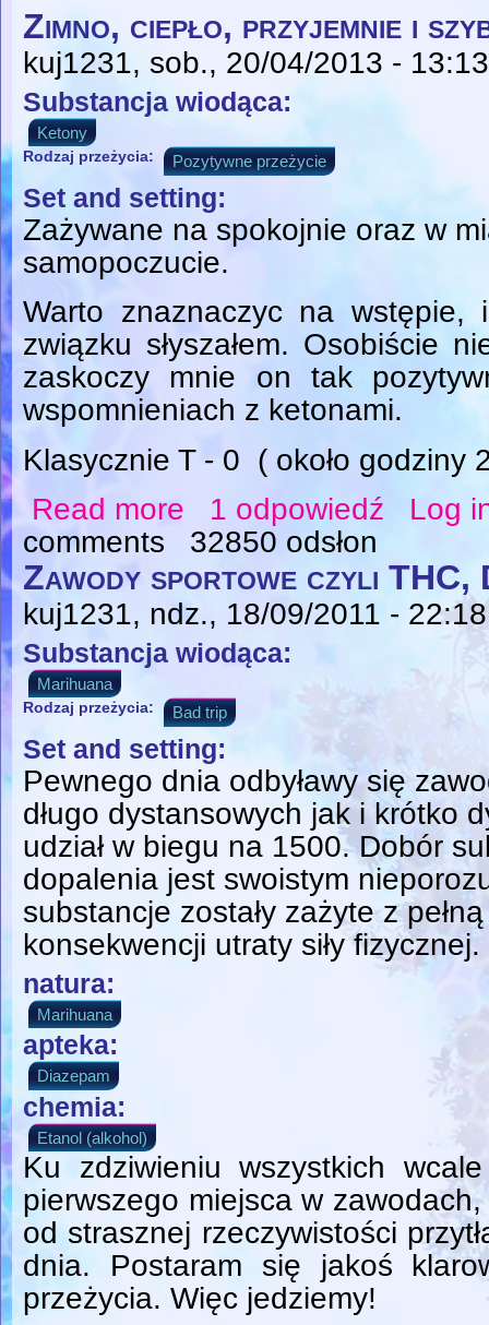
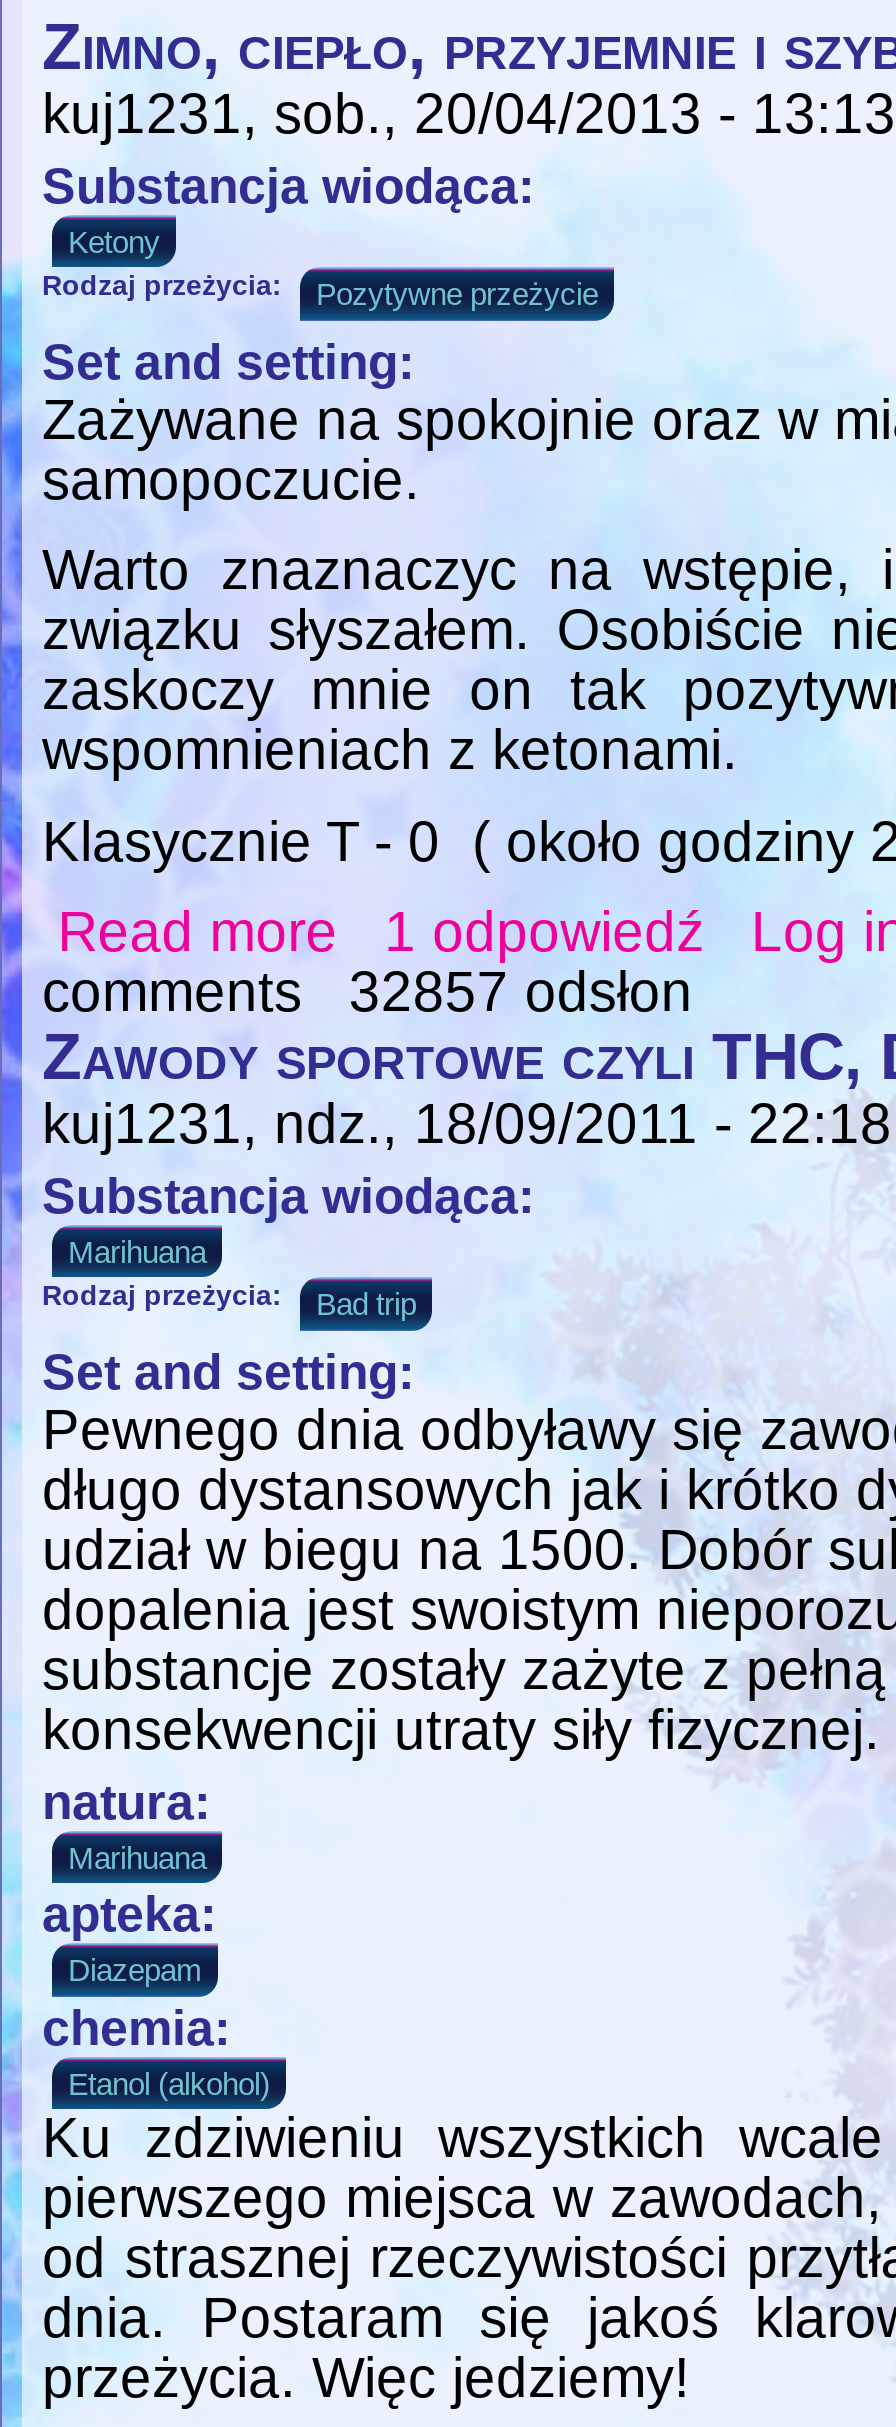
- comments 32850 odsłon
+ comments 32857 odsłon
